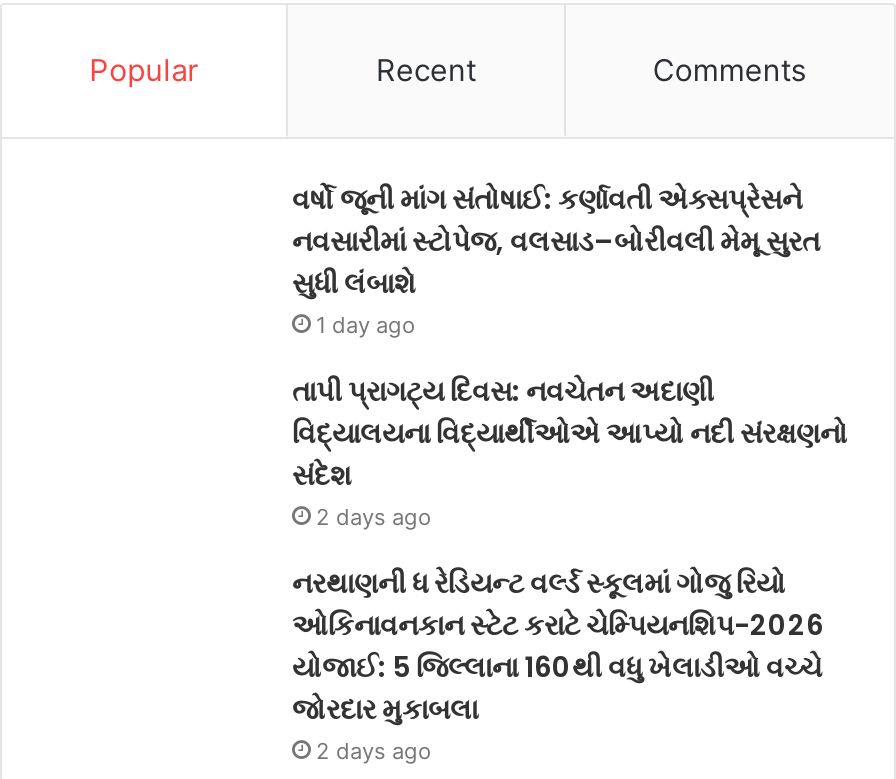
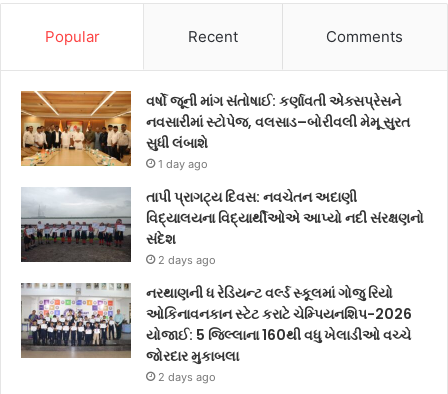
+ [image]

+ [image]

+ [image]
